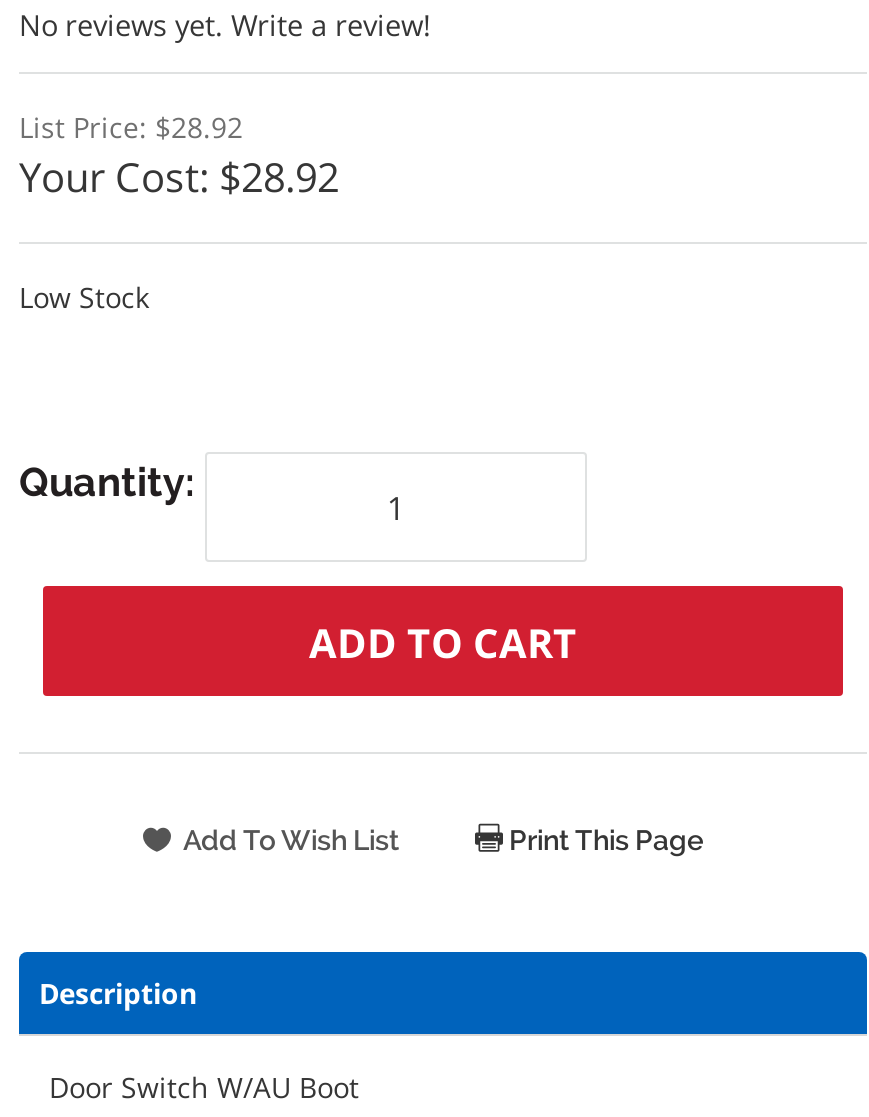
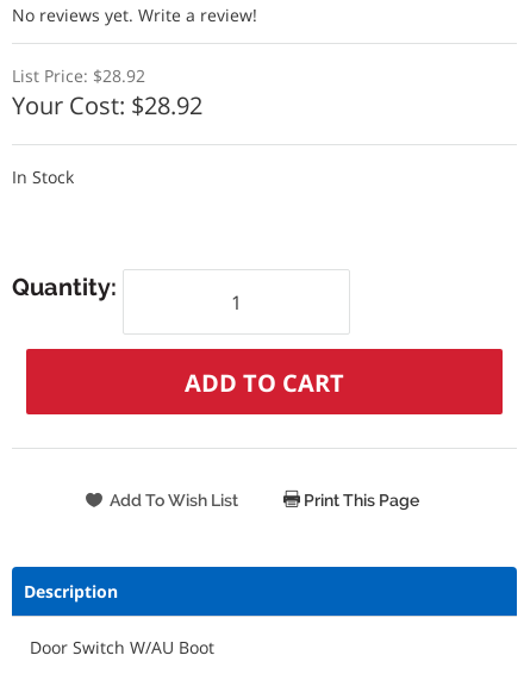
- Low Stock
+ In Stock
